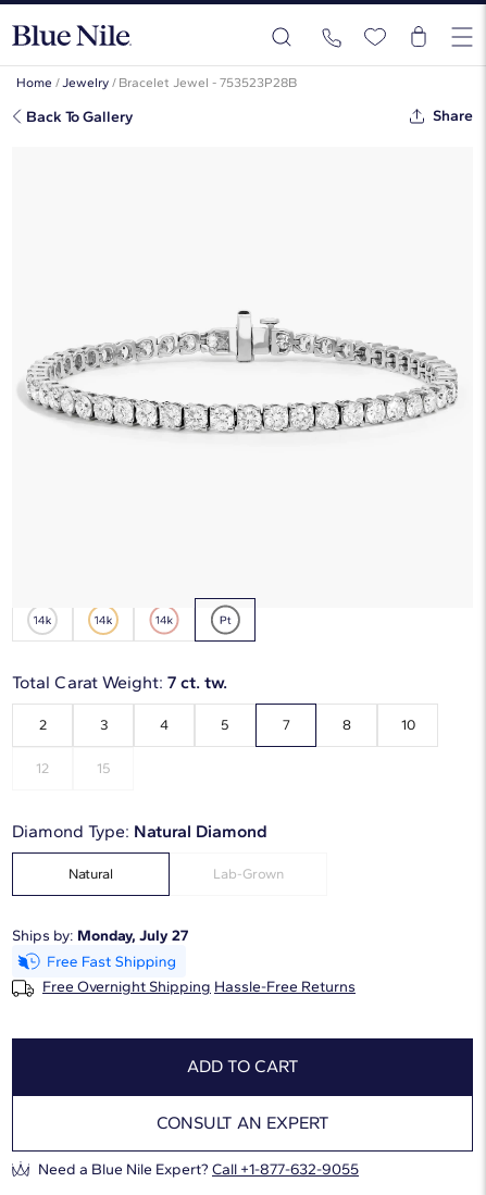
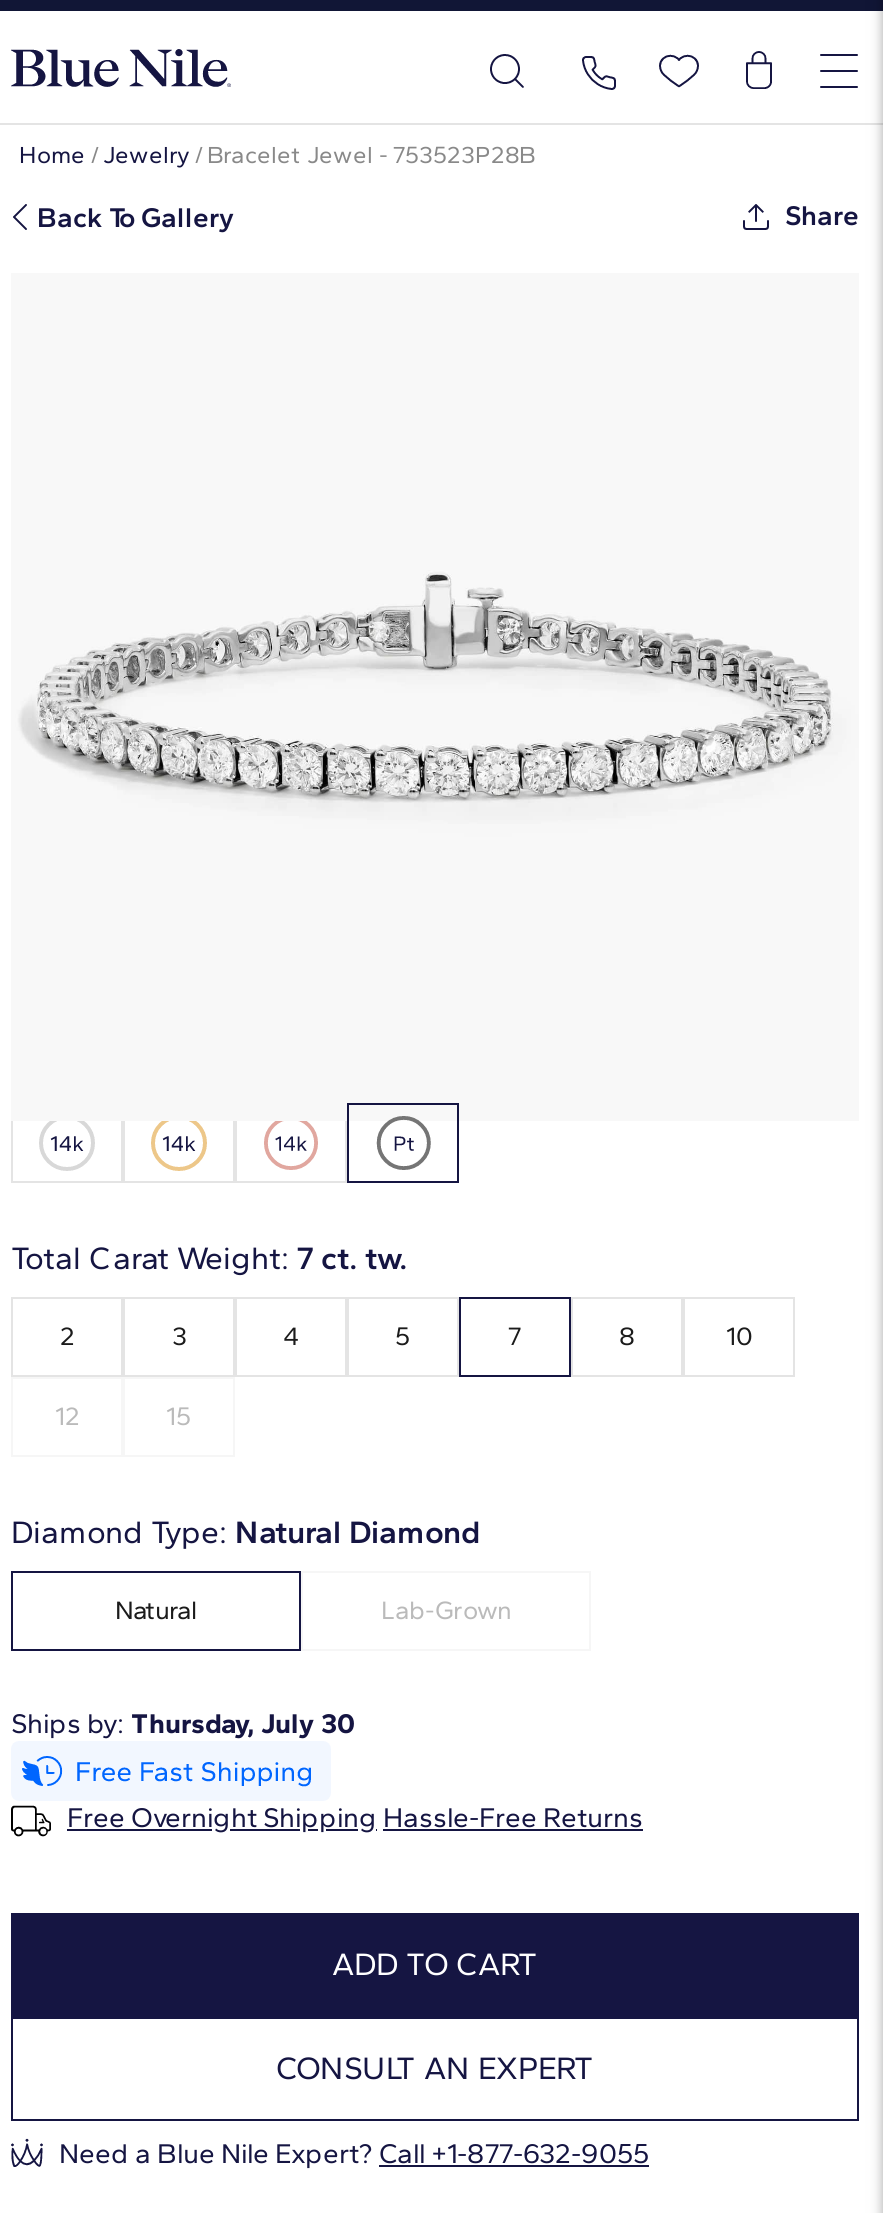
- Ships by: Monday, July 27
+ Ships by: Thursday, July 30
